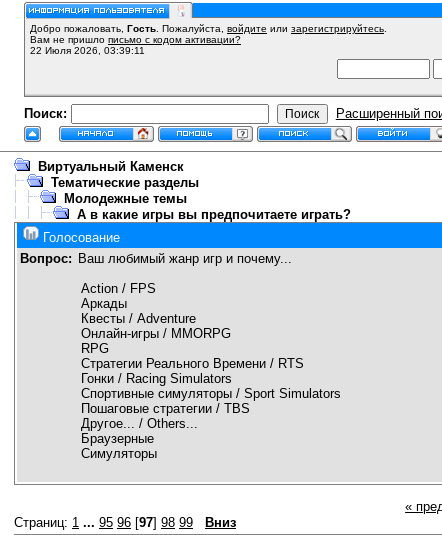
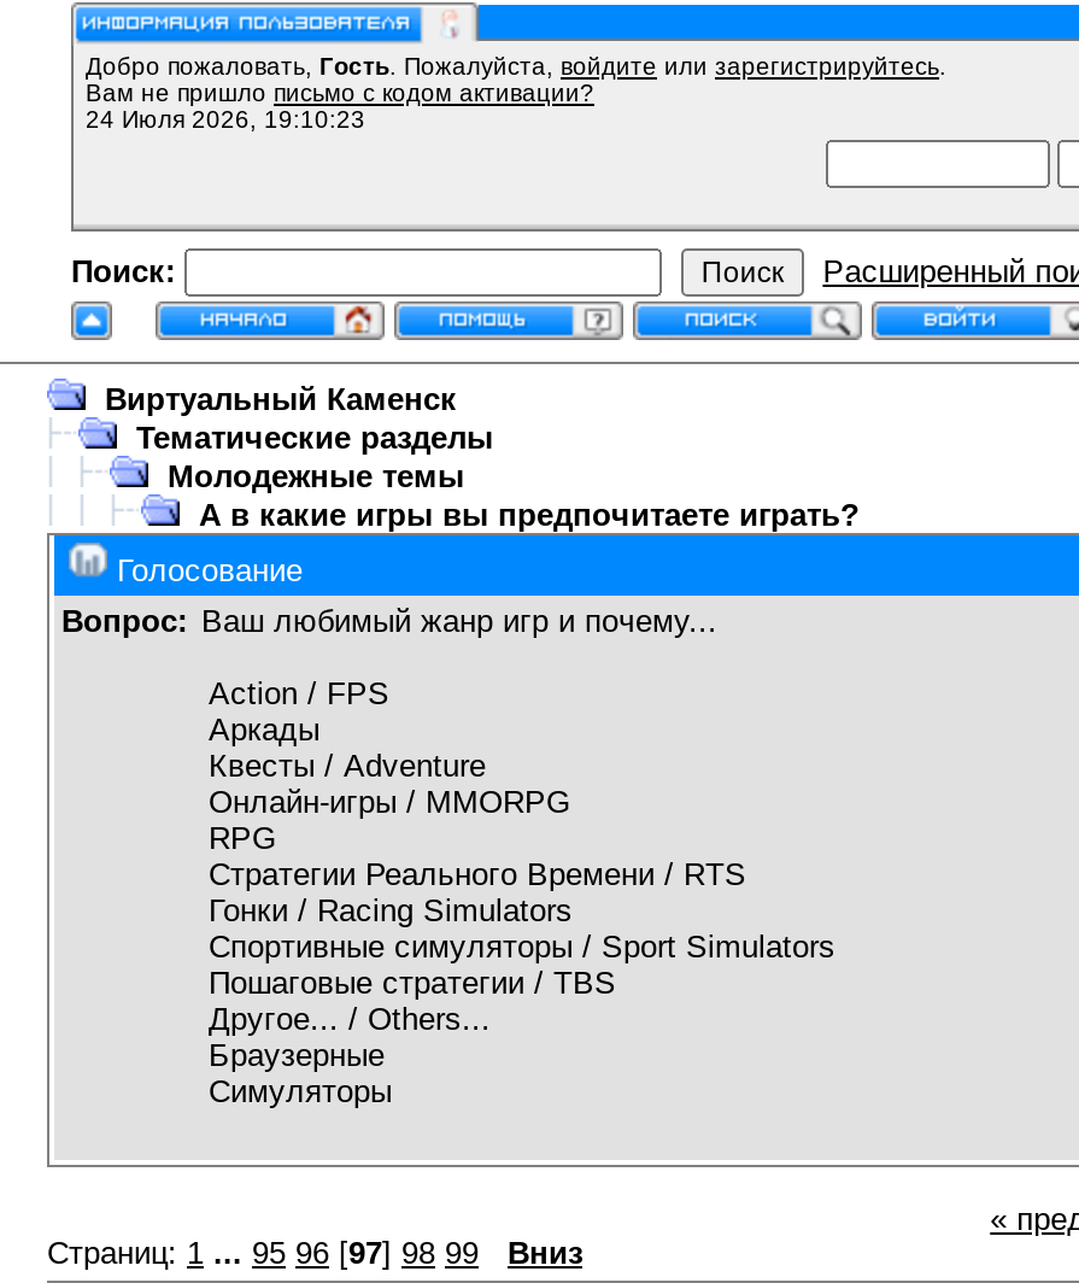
- 22 Июля 2026, 03:39:11
+ 24 Июля 2026, 19:10:23
